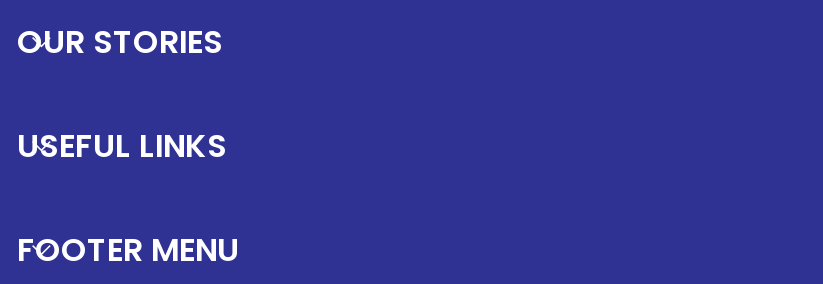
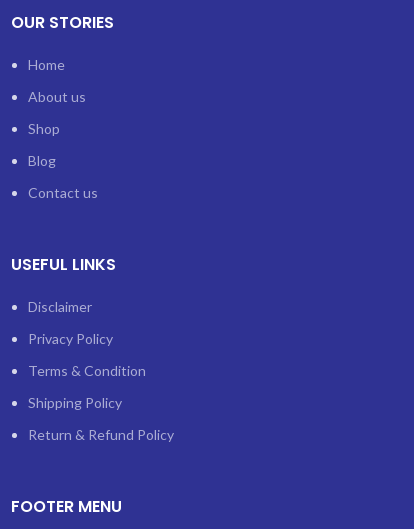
+ Home
+ About us
+ Shop
+ Blog
+ Contact us

+ Disclaimer
+ Privacy Policy
+ Terms & Condition
+ Shipping Policy
+ Return & Refund Policy
